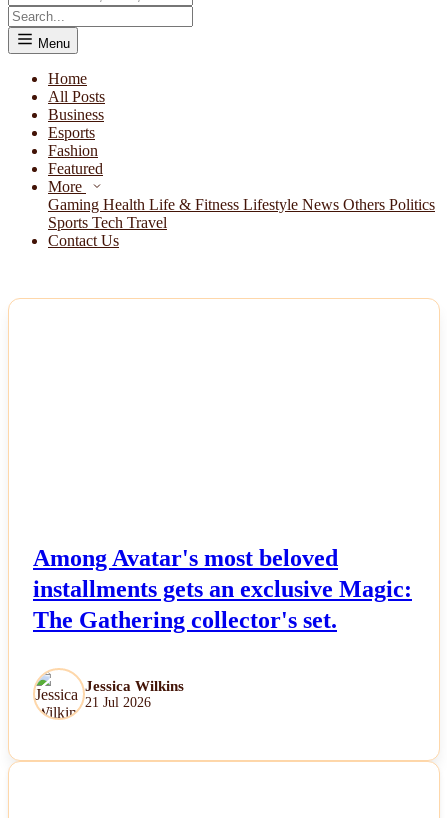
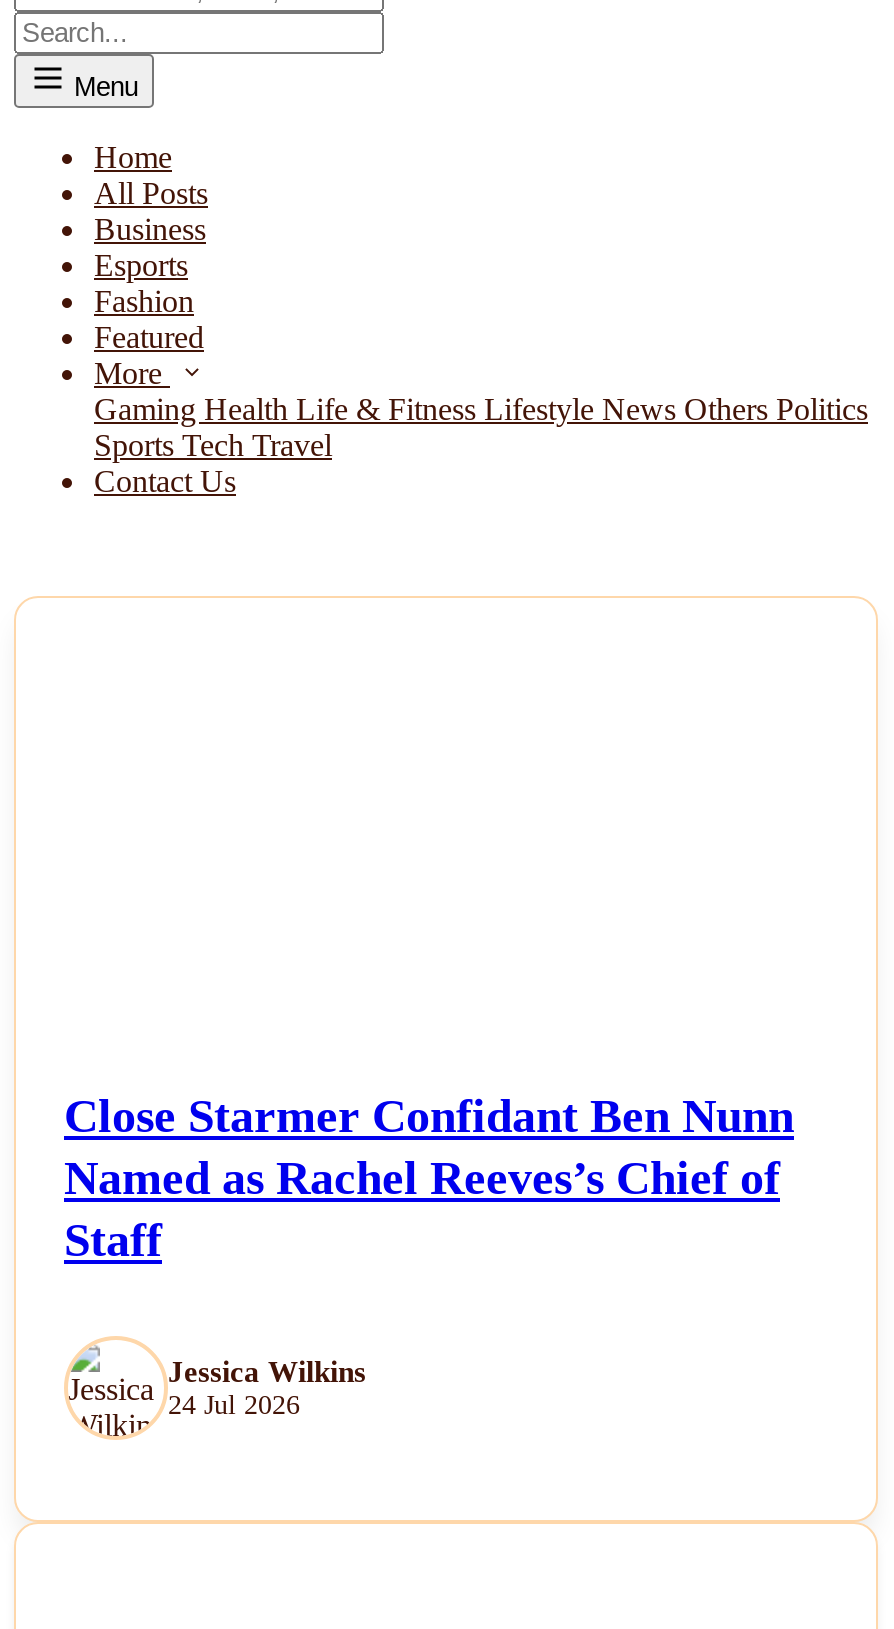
- Among Avatar's most beloved
- installments gets an exclusive Magic:
- The Gathering collector's set.
+ Close Starmer Confidant Ben Nunn
+ Named as Rachel Reeves’s Chief of
+ Staff

- 21 Jul 2026
+ 24 Jul 2026
